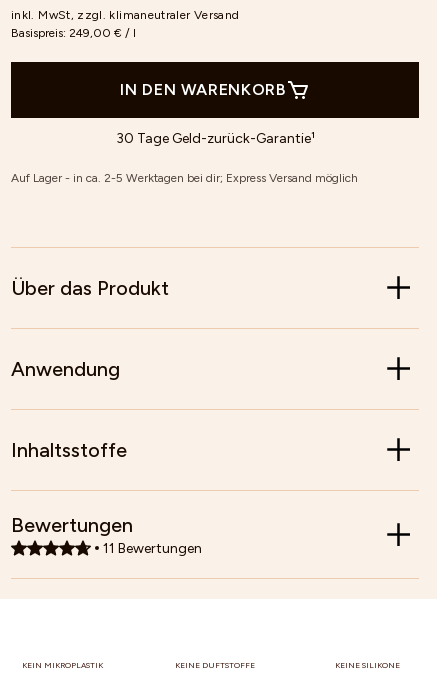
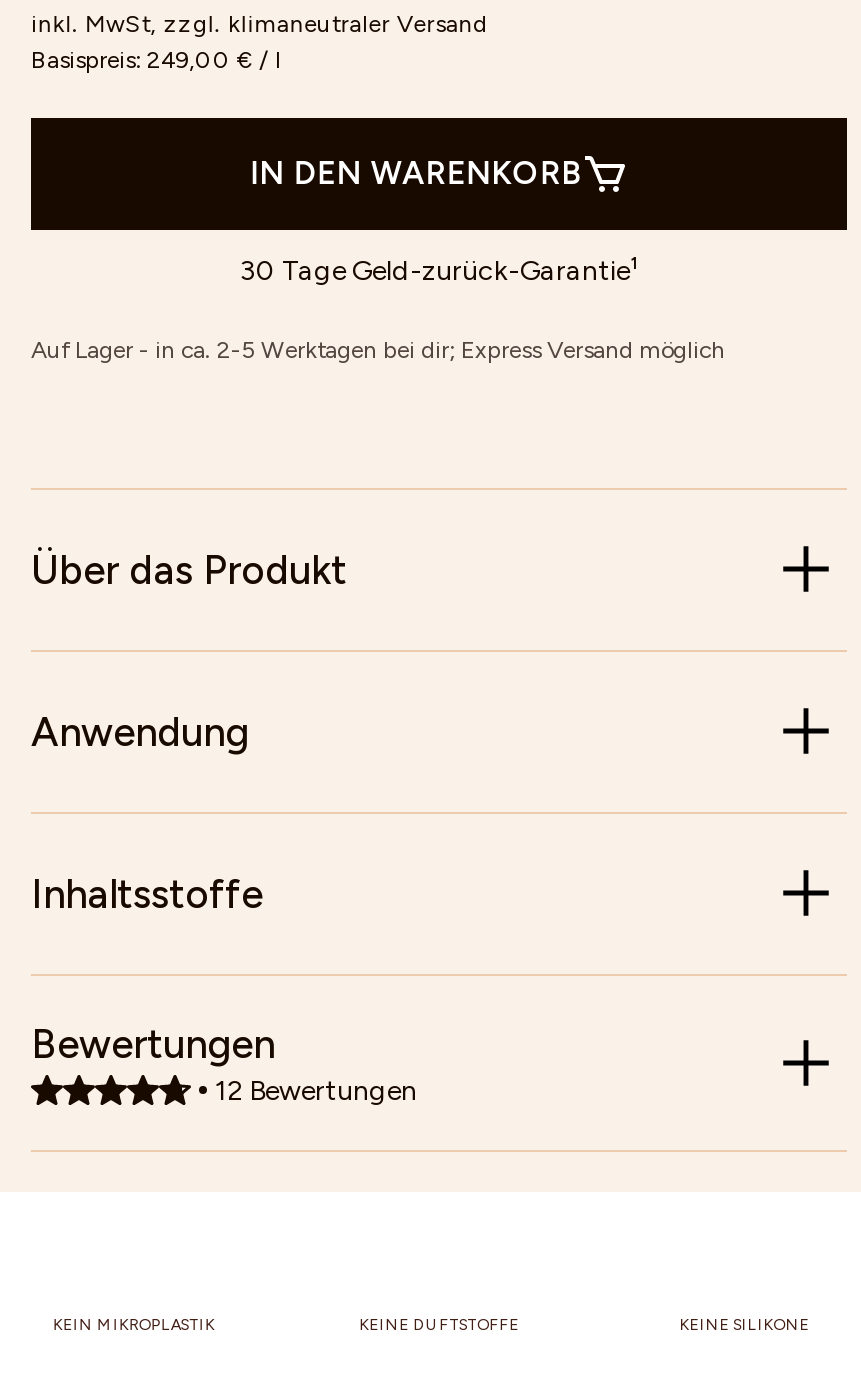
- 11 Bewertungen
+ 12 Bewertungen
